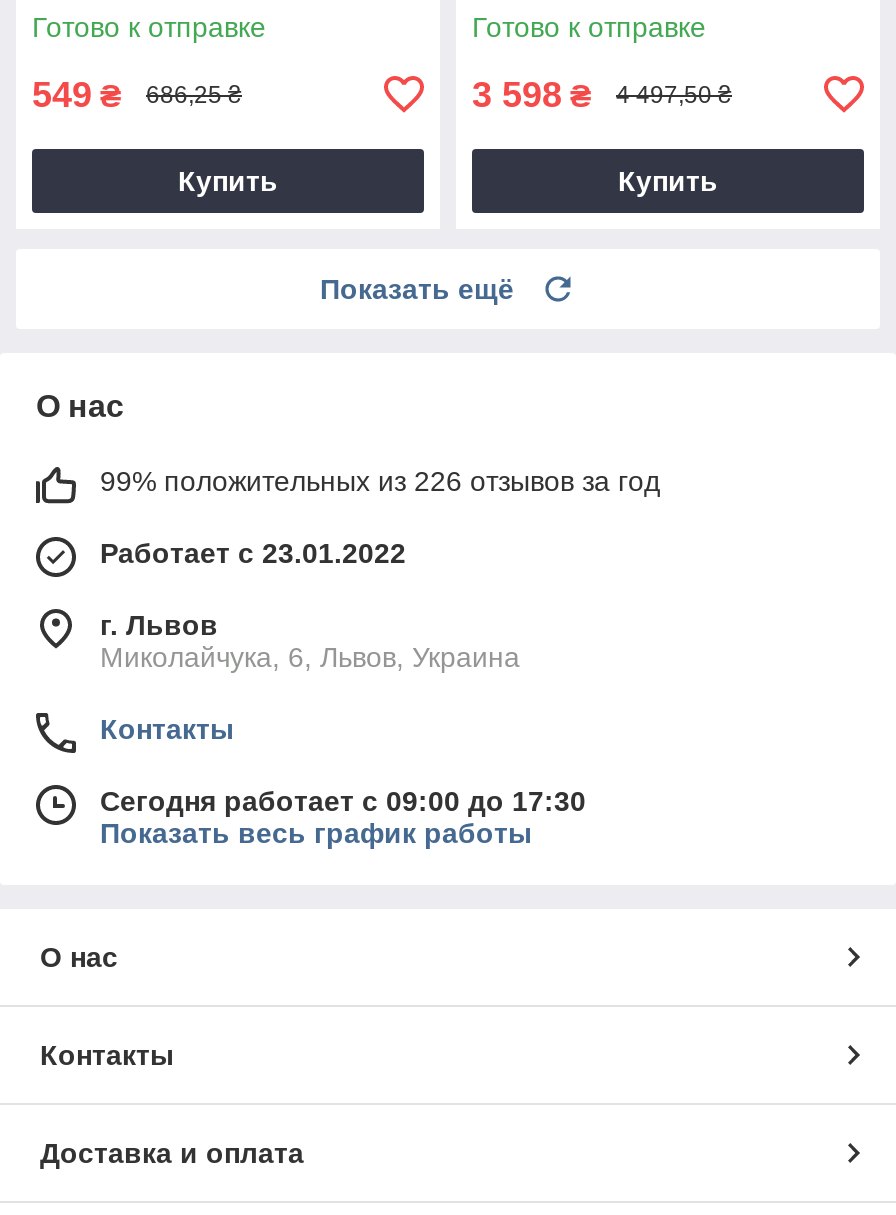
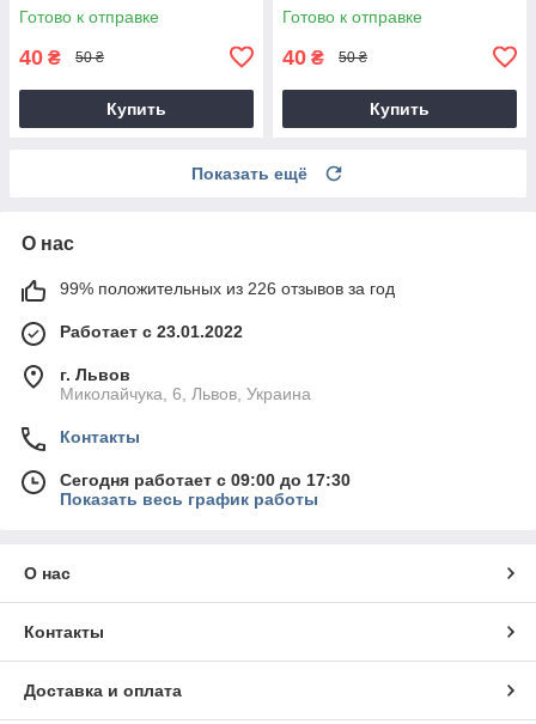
- 549 ₴
+ 40 ₴

- 686,25 ₴
+ 50 ₴

- 3 598 ₴
+ 40 ₴

- 4 497,50 ₴
+ 50 ₴
